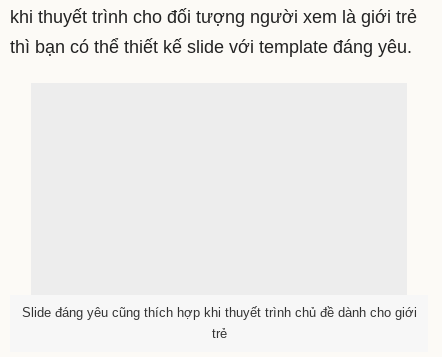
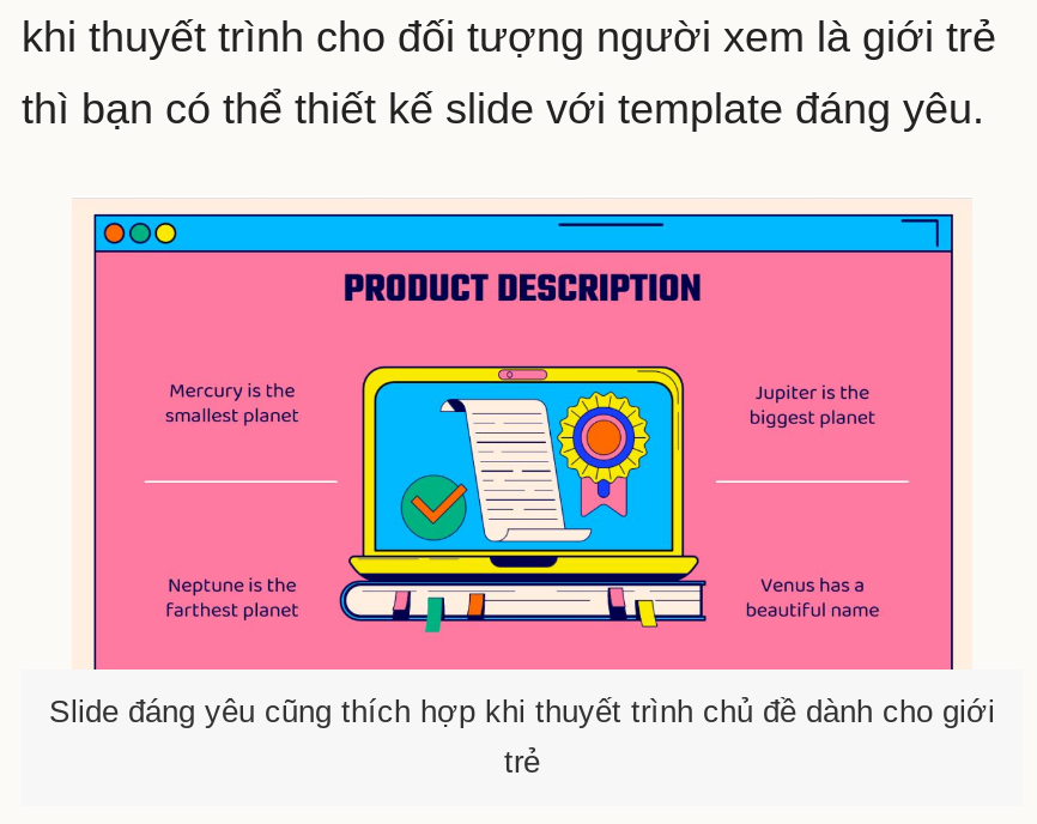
+ [image]
